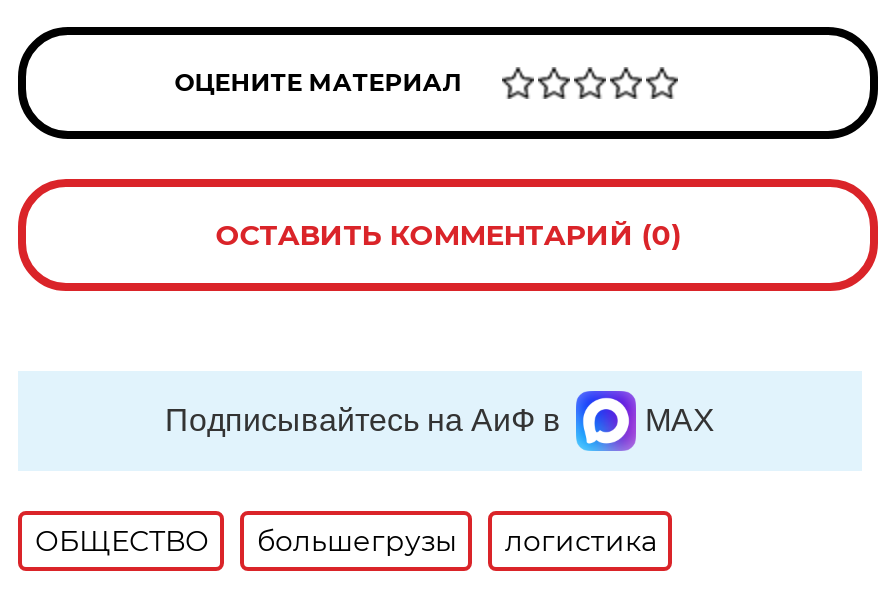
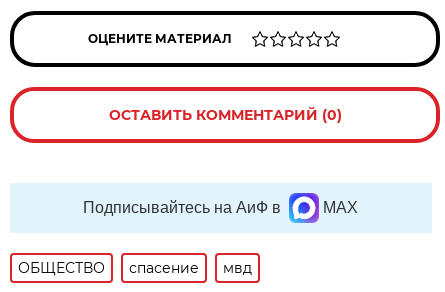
- большегрузы
- логистика
+ спасение
+ мвд
